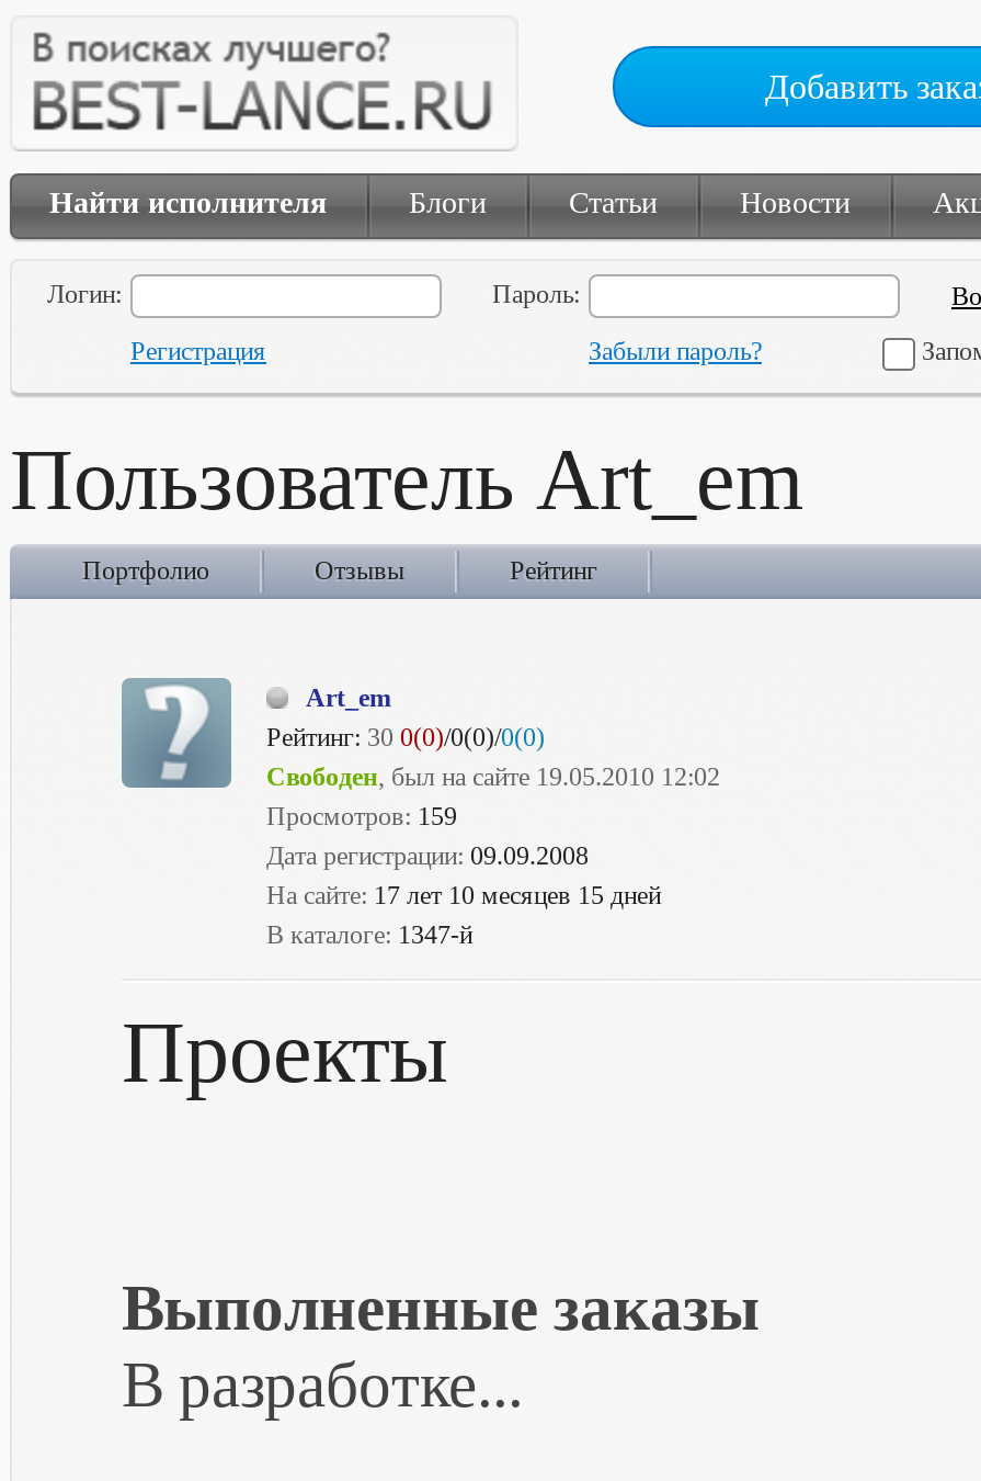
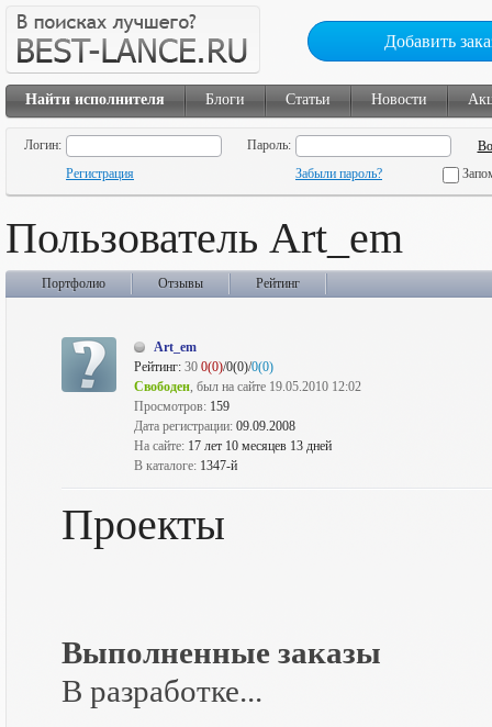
- На сайте: 17 лет 10 месяцев 15 дней
+ На сайте: 17 лет 10 месяцев 13 дней
